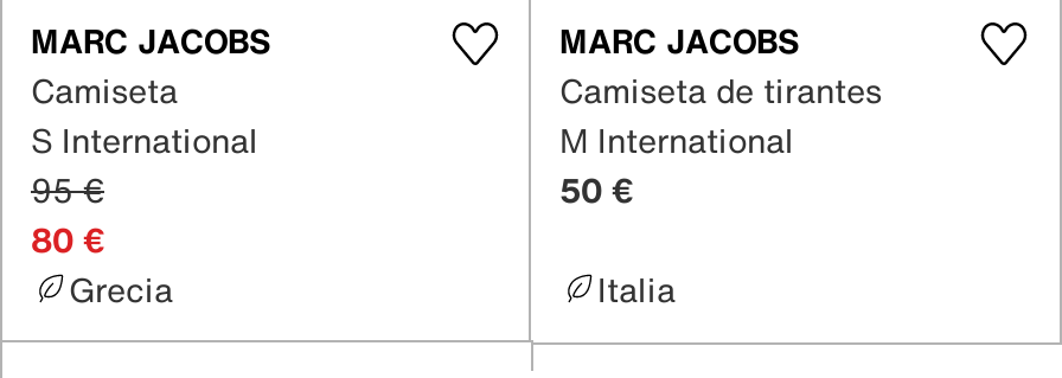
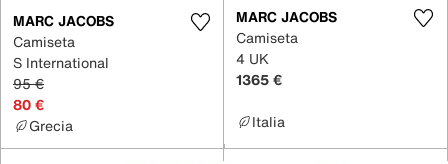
- Camiseta de tirantes
- M International
- 50 €
+ Camiseta
+ 4 UK
+ 1365 €
